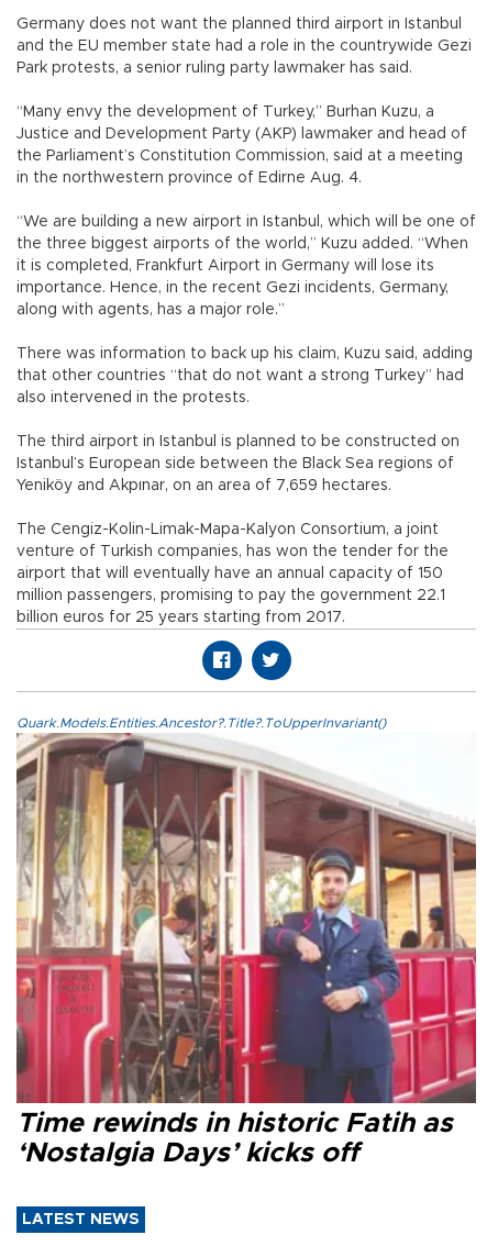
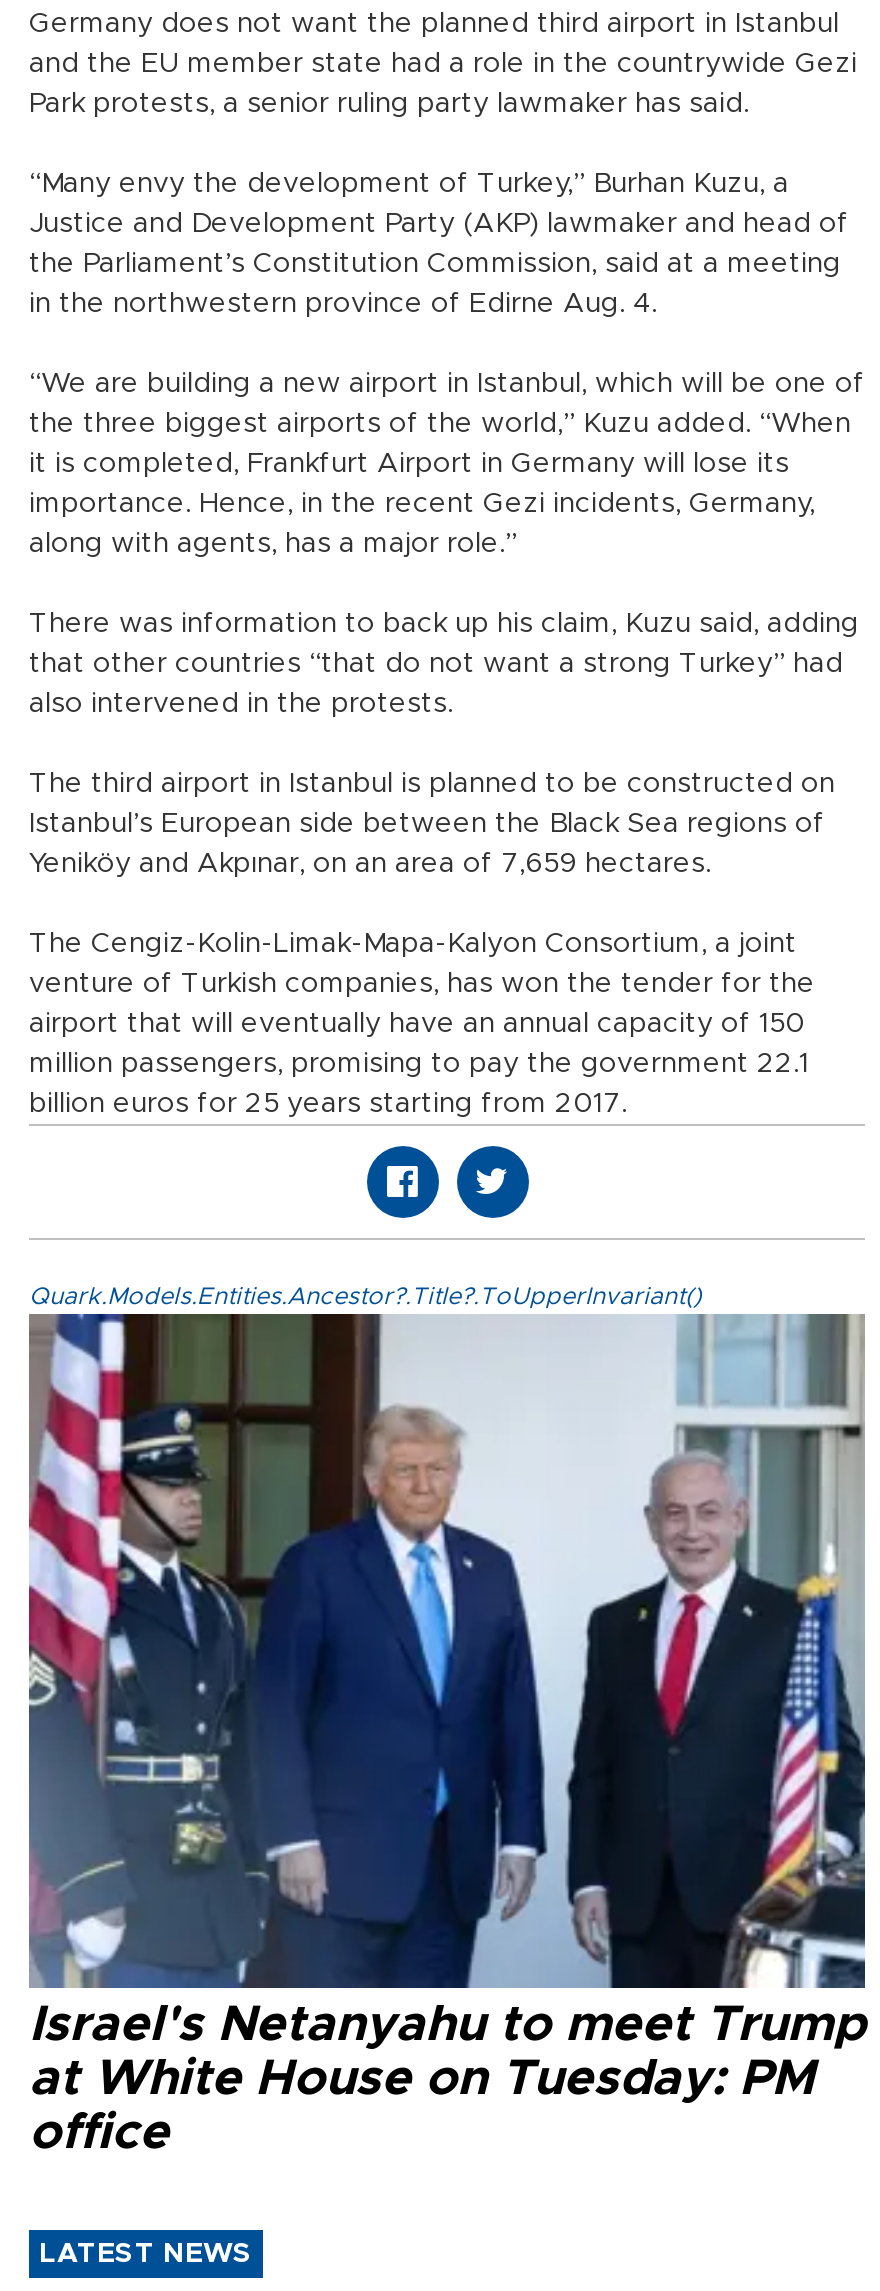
- [image]
- Time rewinds in historic Fatih as
- ‘Nostalgia Days’ kicks off
+ [image]
+ Israel's Netanyahu to meet Trump
+ at White House on Tuesday: PM
+ office
